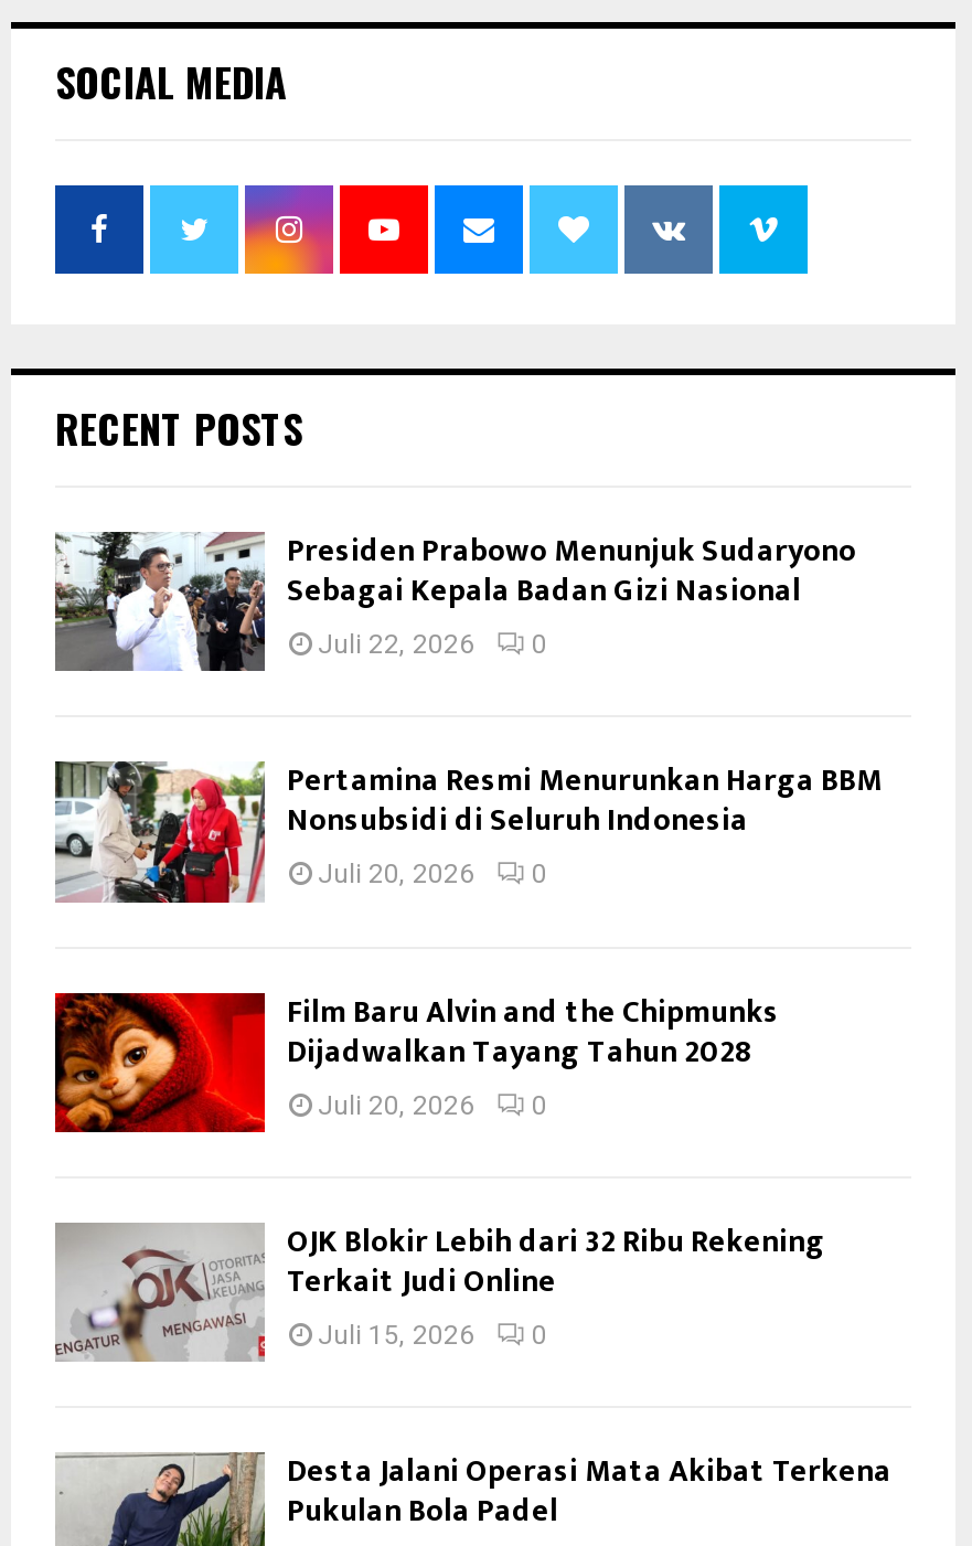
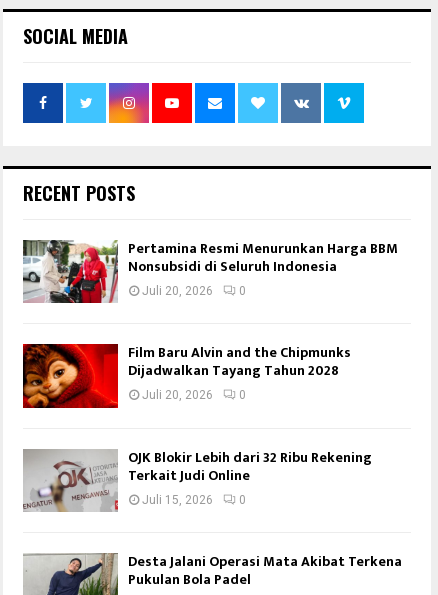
- [image]
- Presiden Prabowo Menunjuk Sudaryono
- Sebagai Kepala Badan Gizi Nasional
- Juli 22, 2026
- 0
